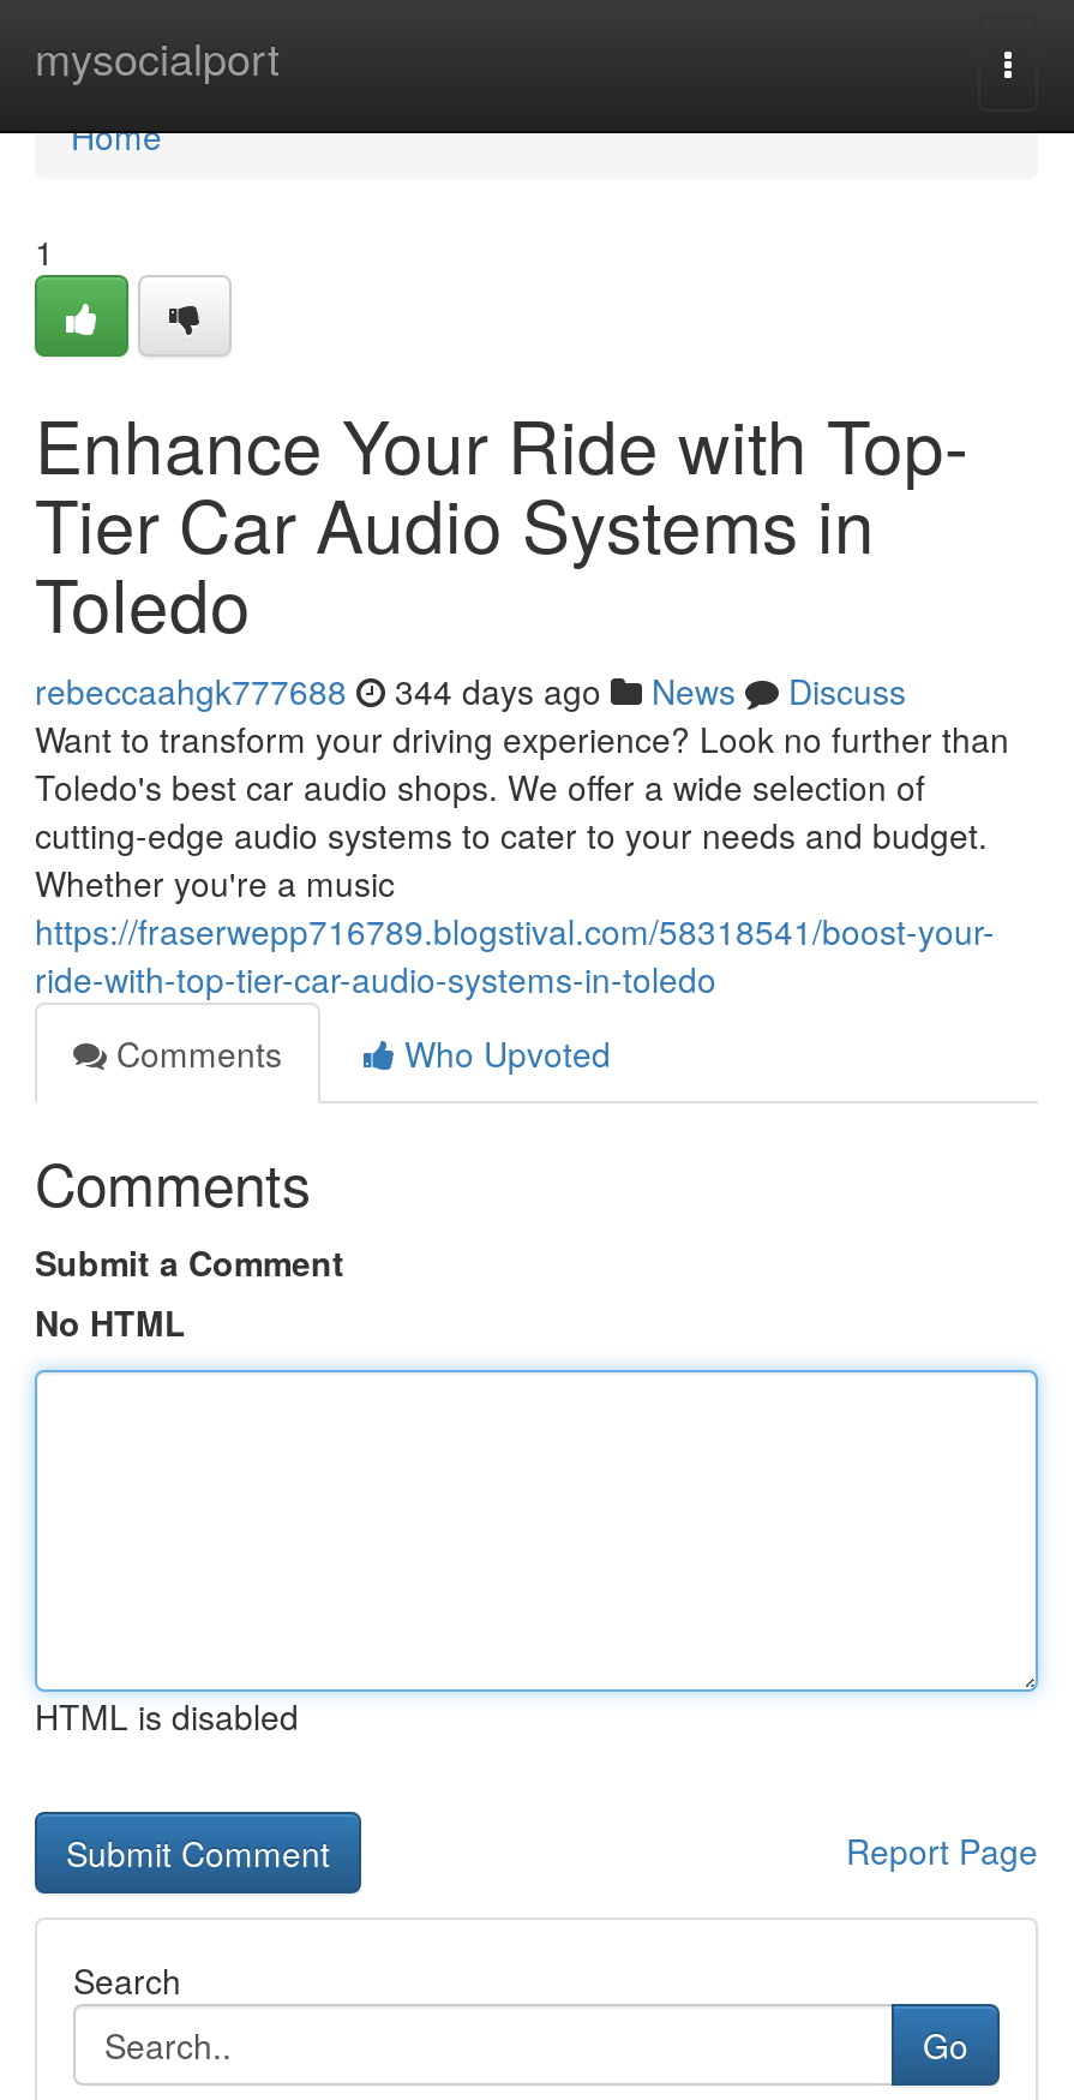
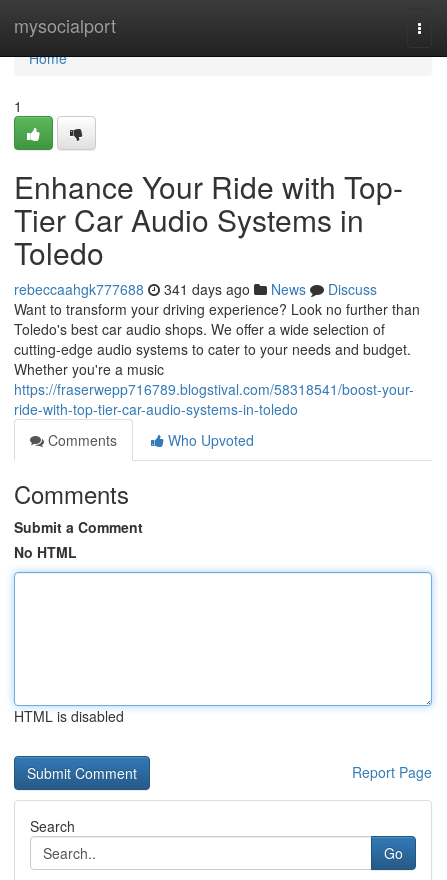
- rebeccaahgk777688 344 days ago News Discuss
+ rebeccaahgk777688 341 days ago News Discuss
